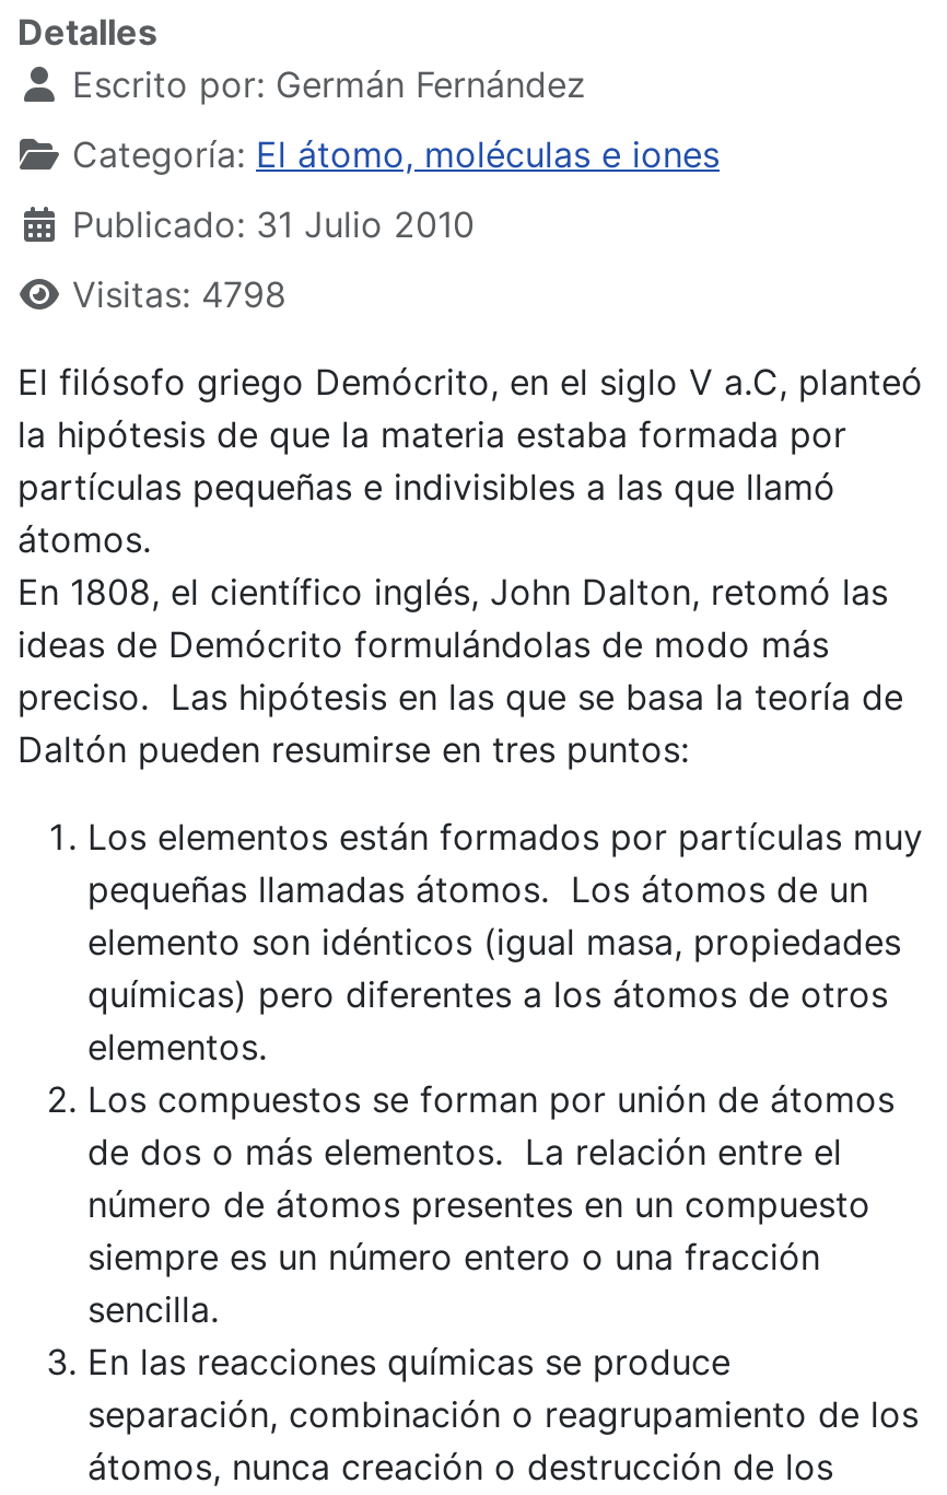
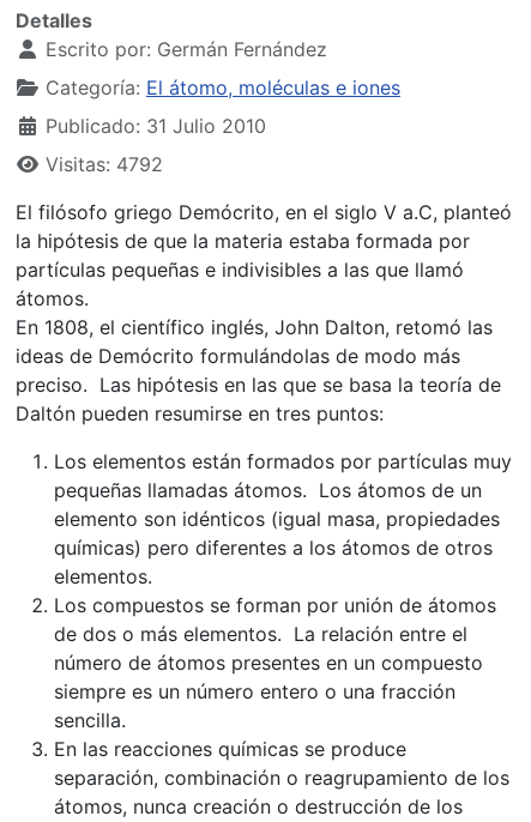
- Visitas: 4798
+ Visitas: 4792
